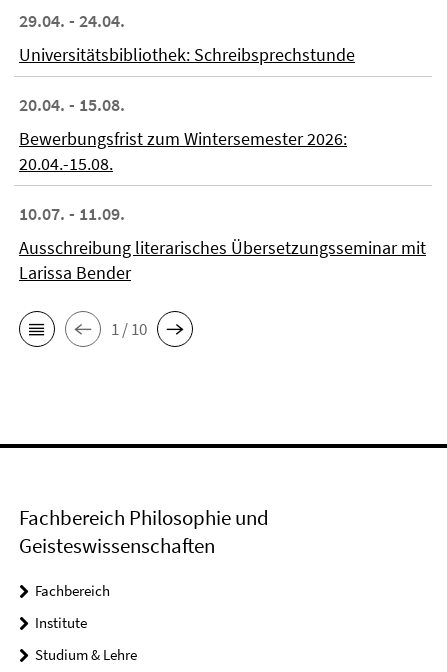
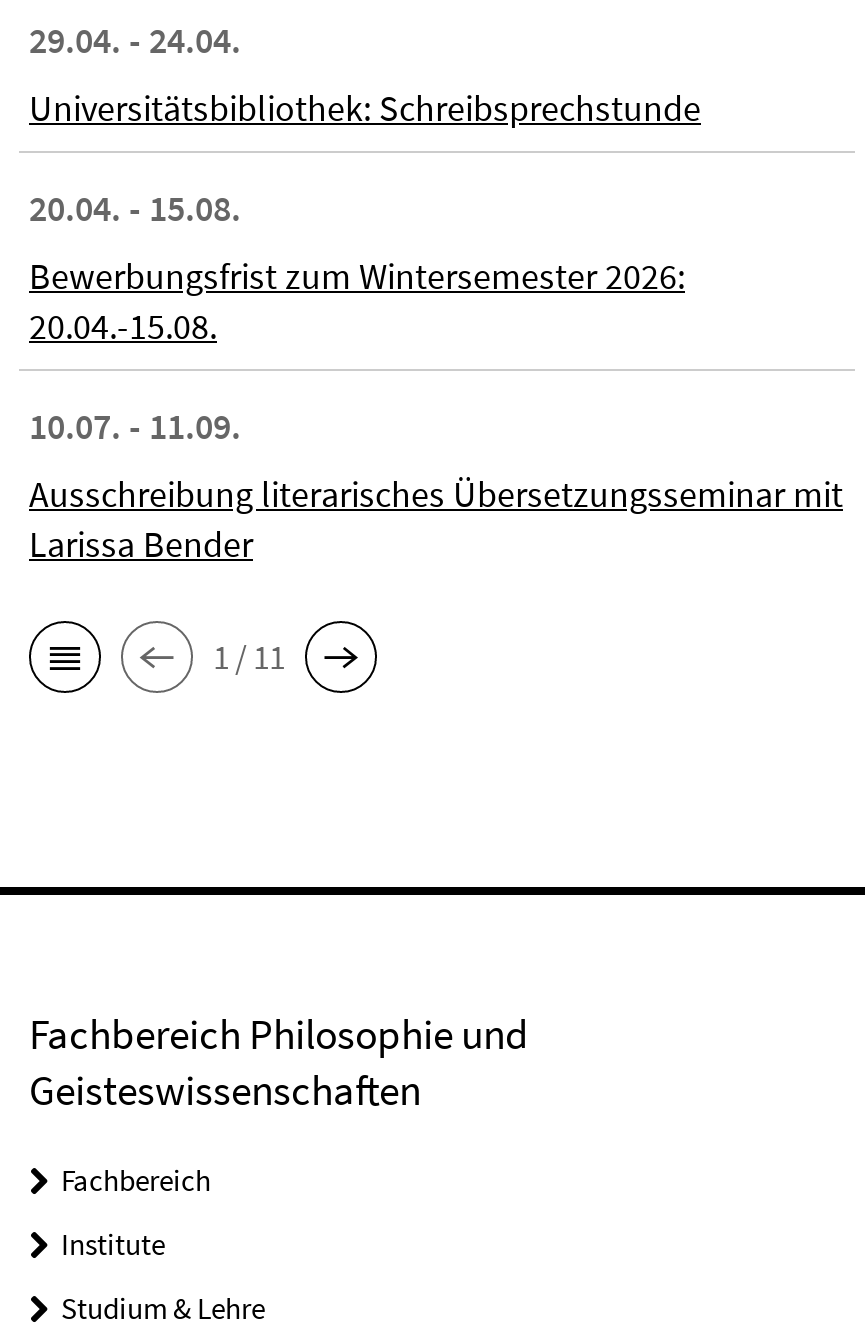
- 1 / 10
+ 1 / 11
